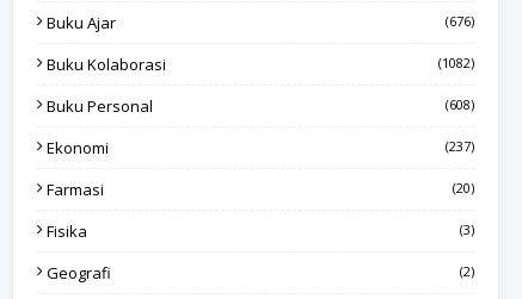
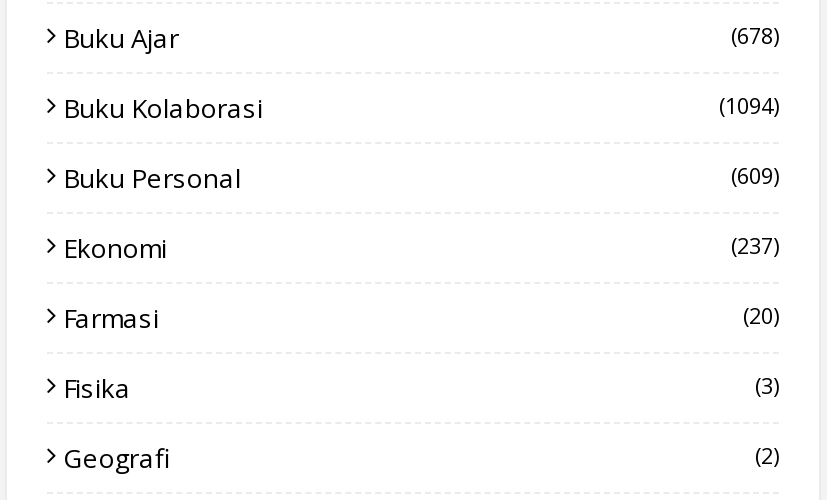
- (676)
+ (678)

- (1082)
+ (1094)

- (608)
+ (609)
